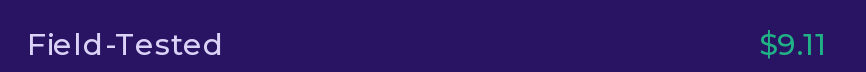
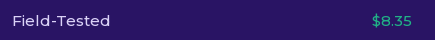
- $9.11
+ $8.35
